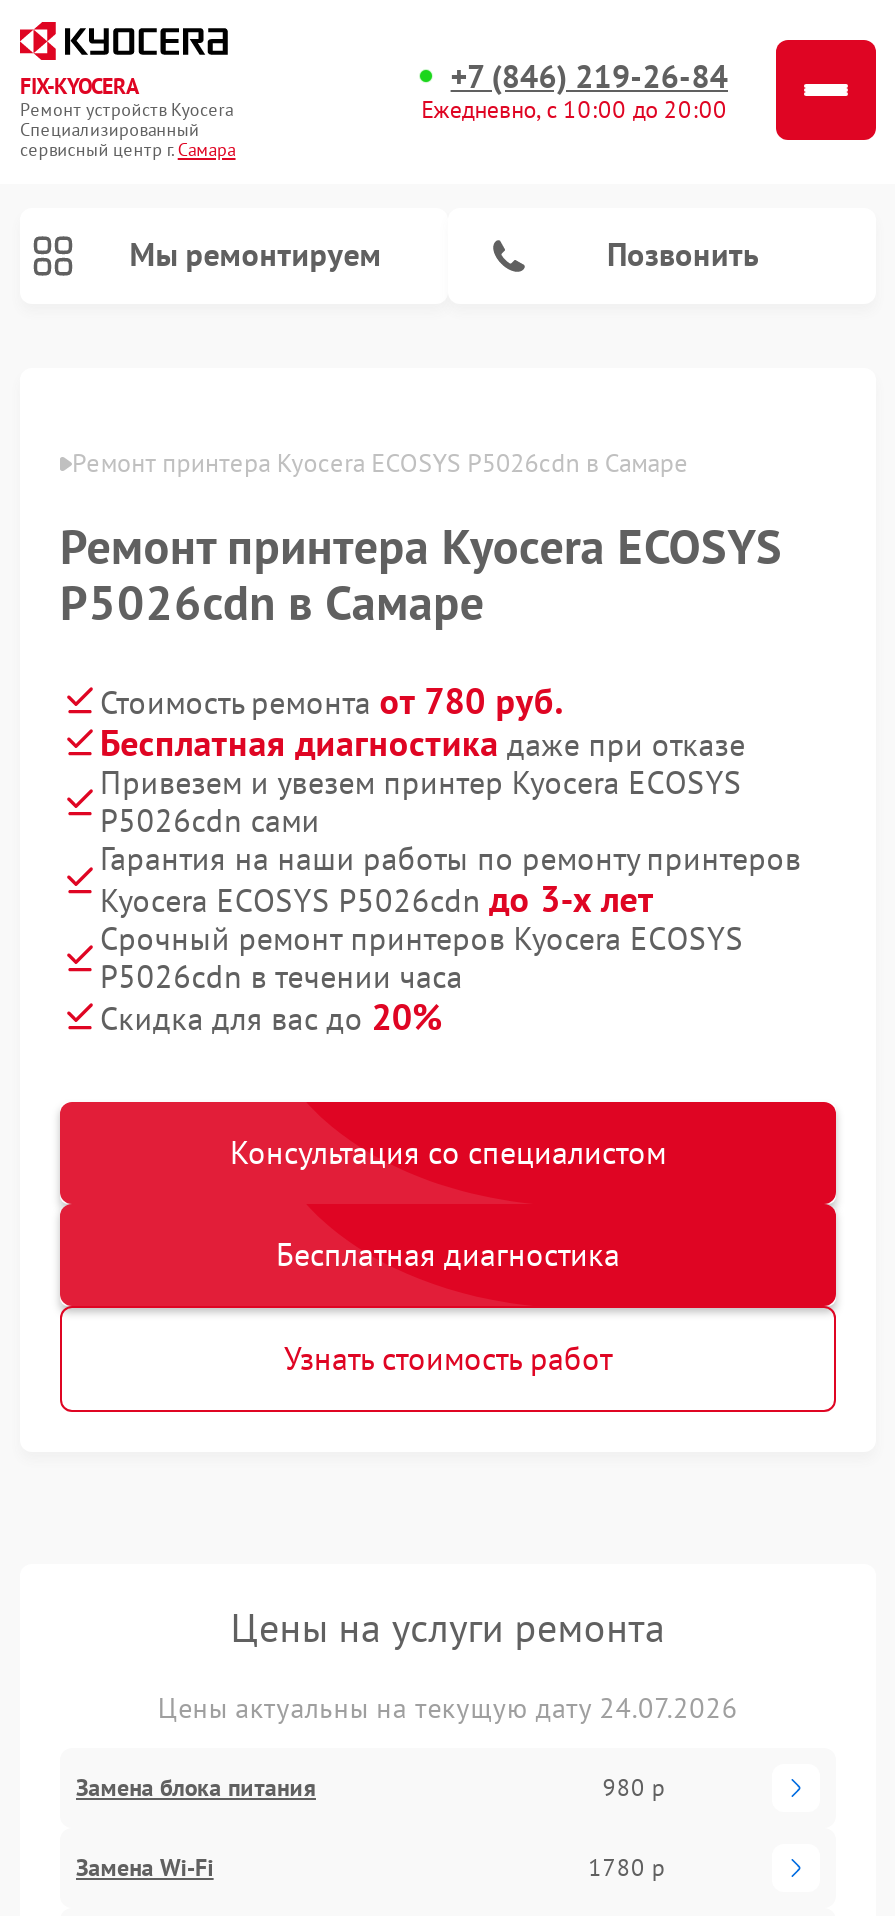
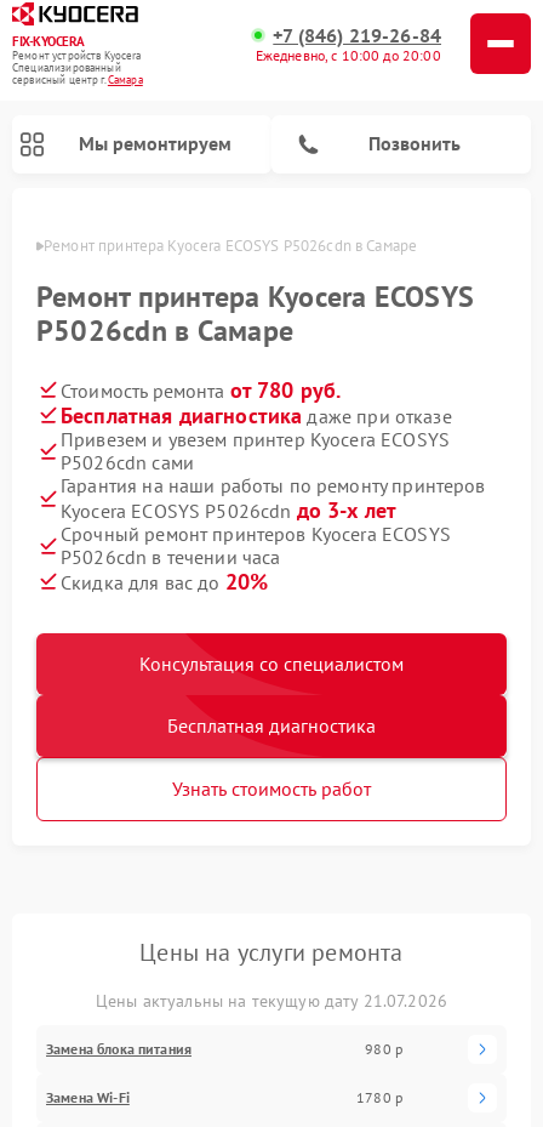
- Цены актуальны на текущую дату 24.07.2026
+ Цены актуальны на текущую дату 21.07.2026
